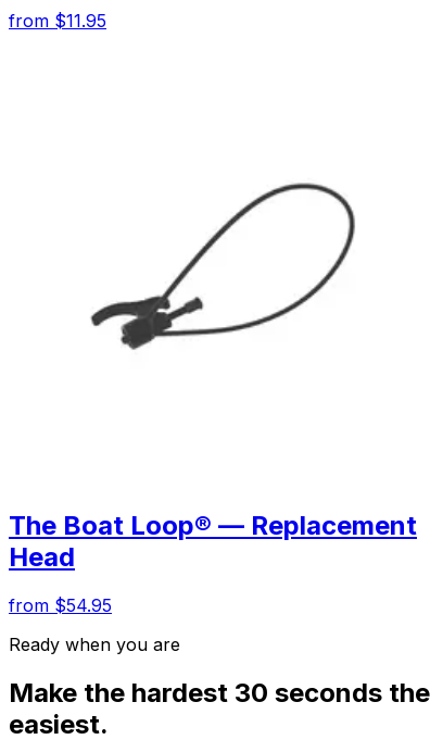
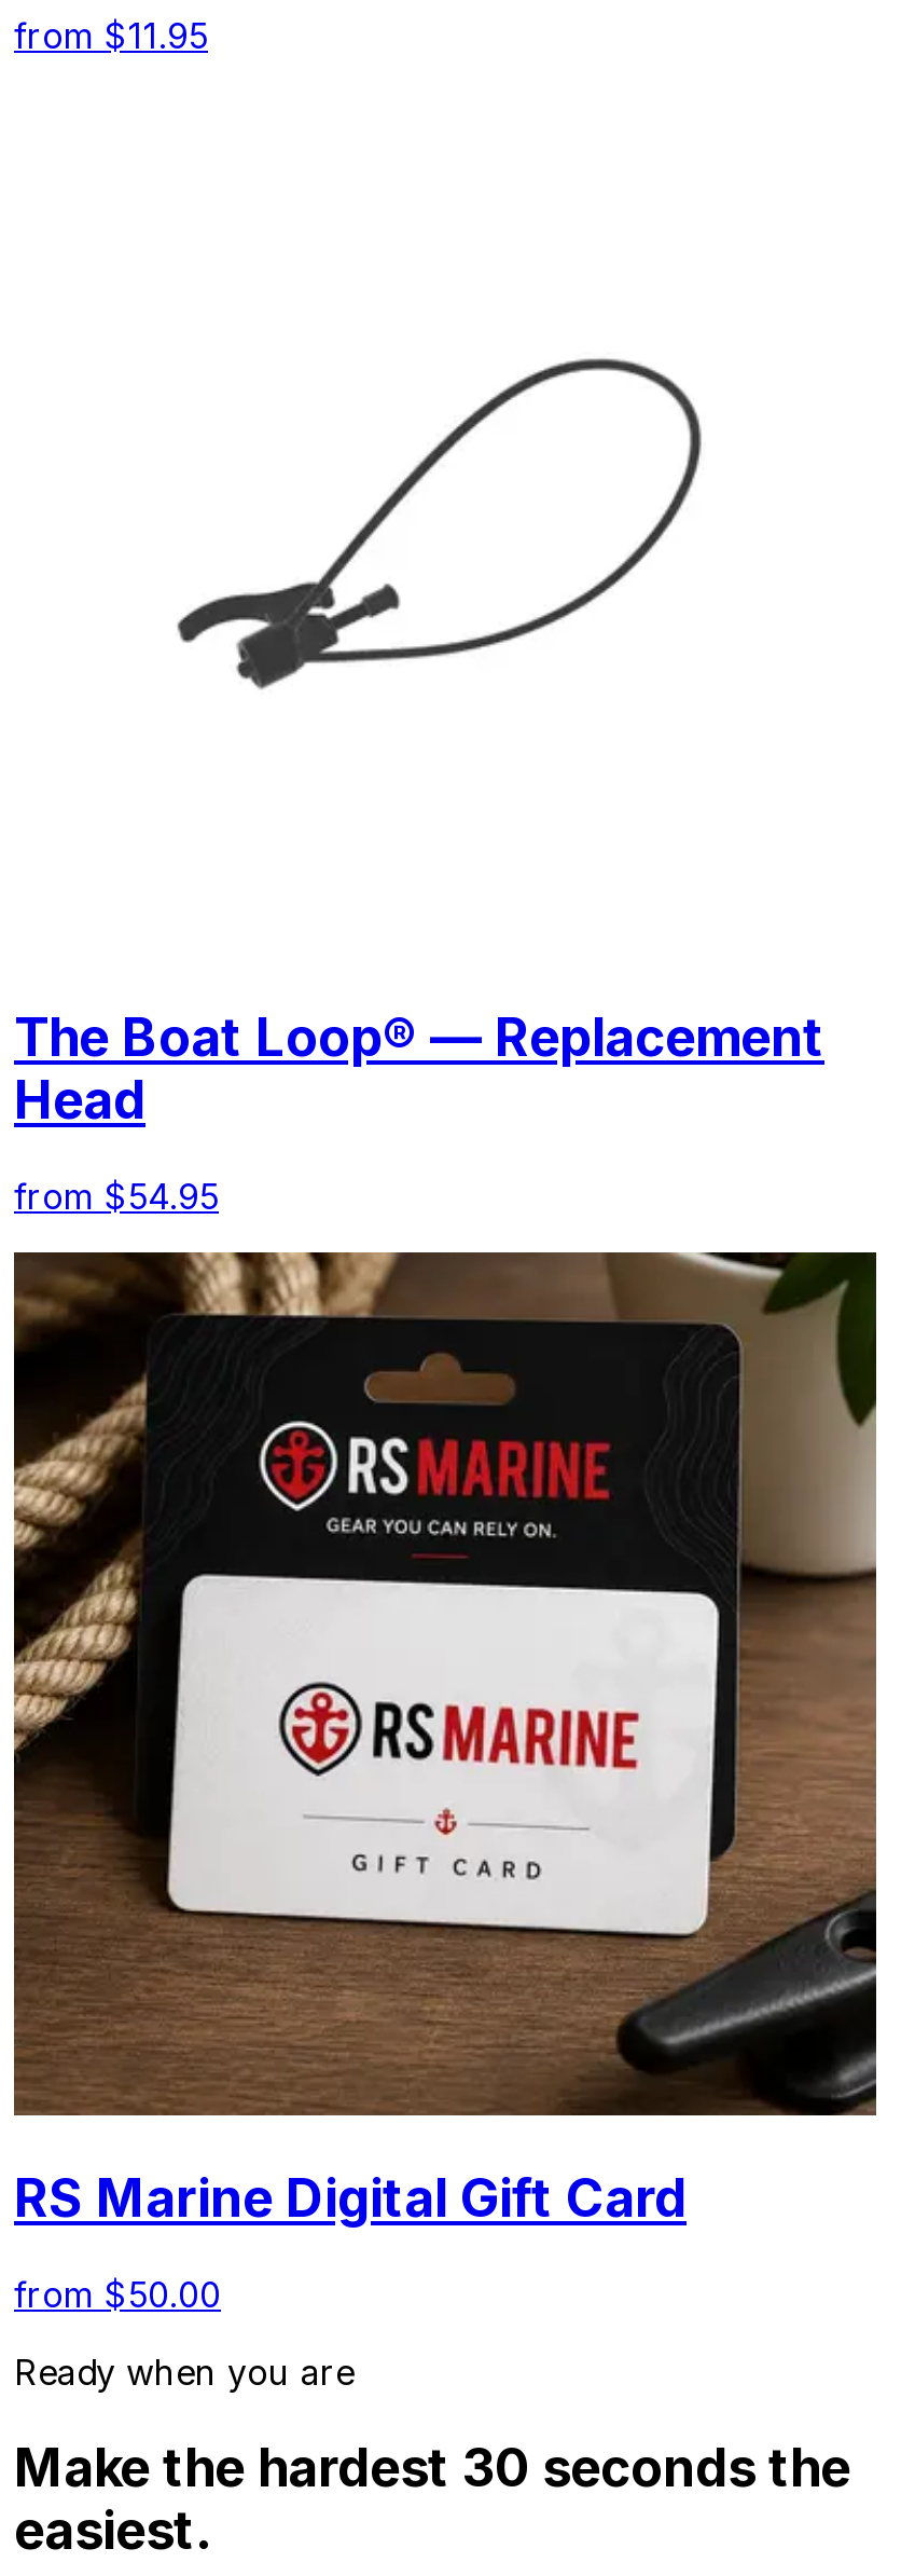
+ [image]
+ RS Marine Digital Gift Card
+ from $50.00
